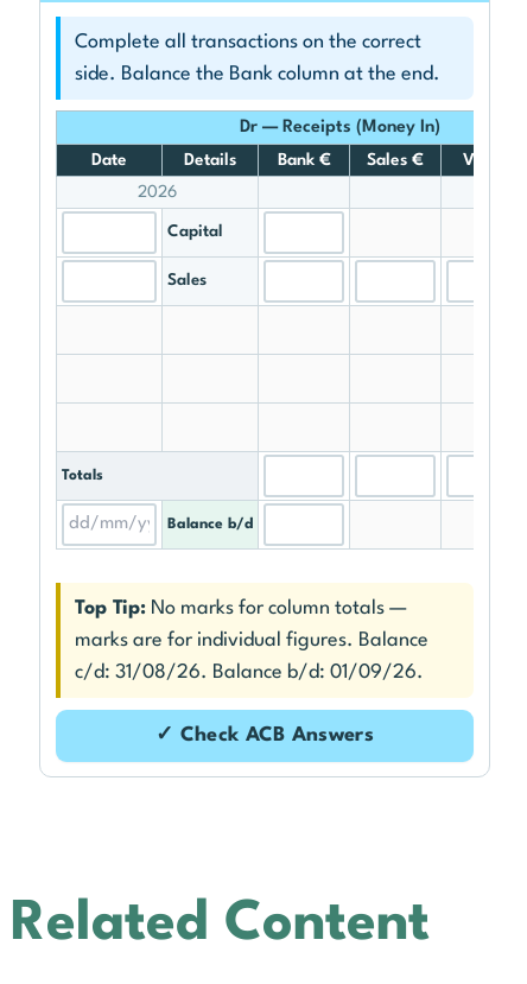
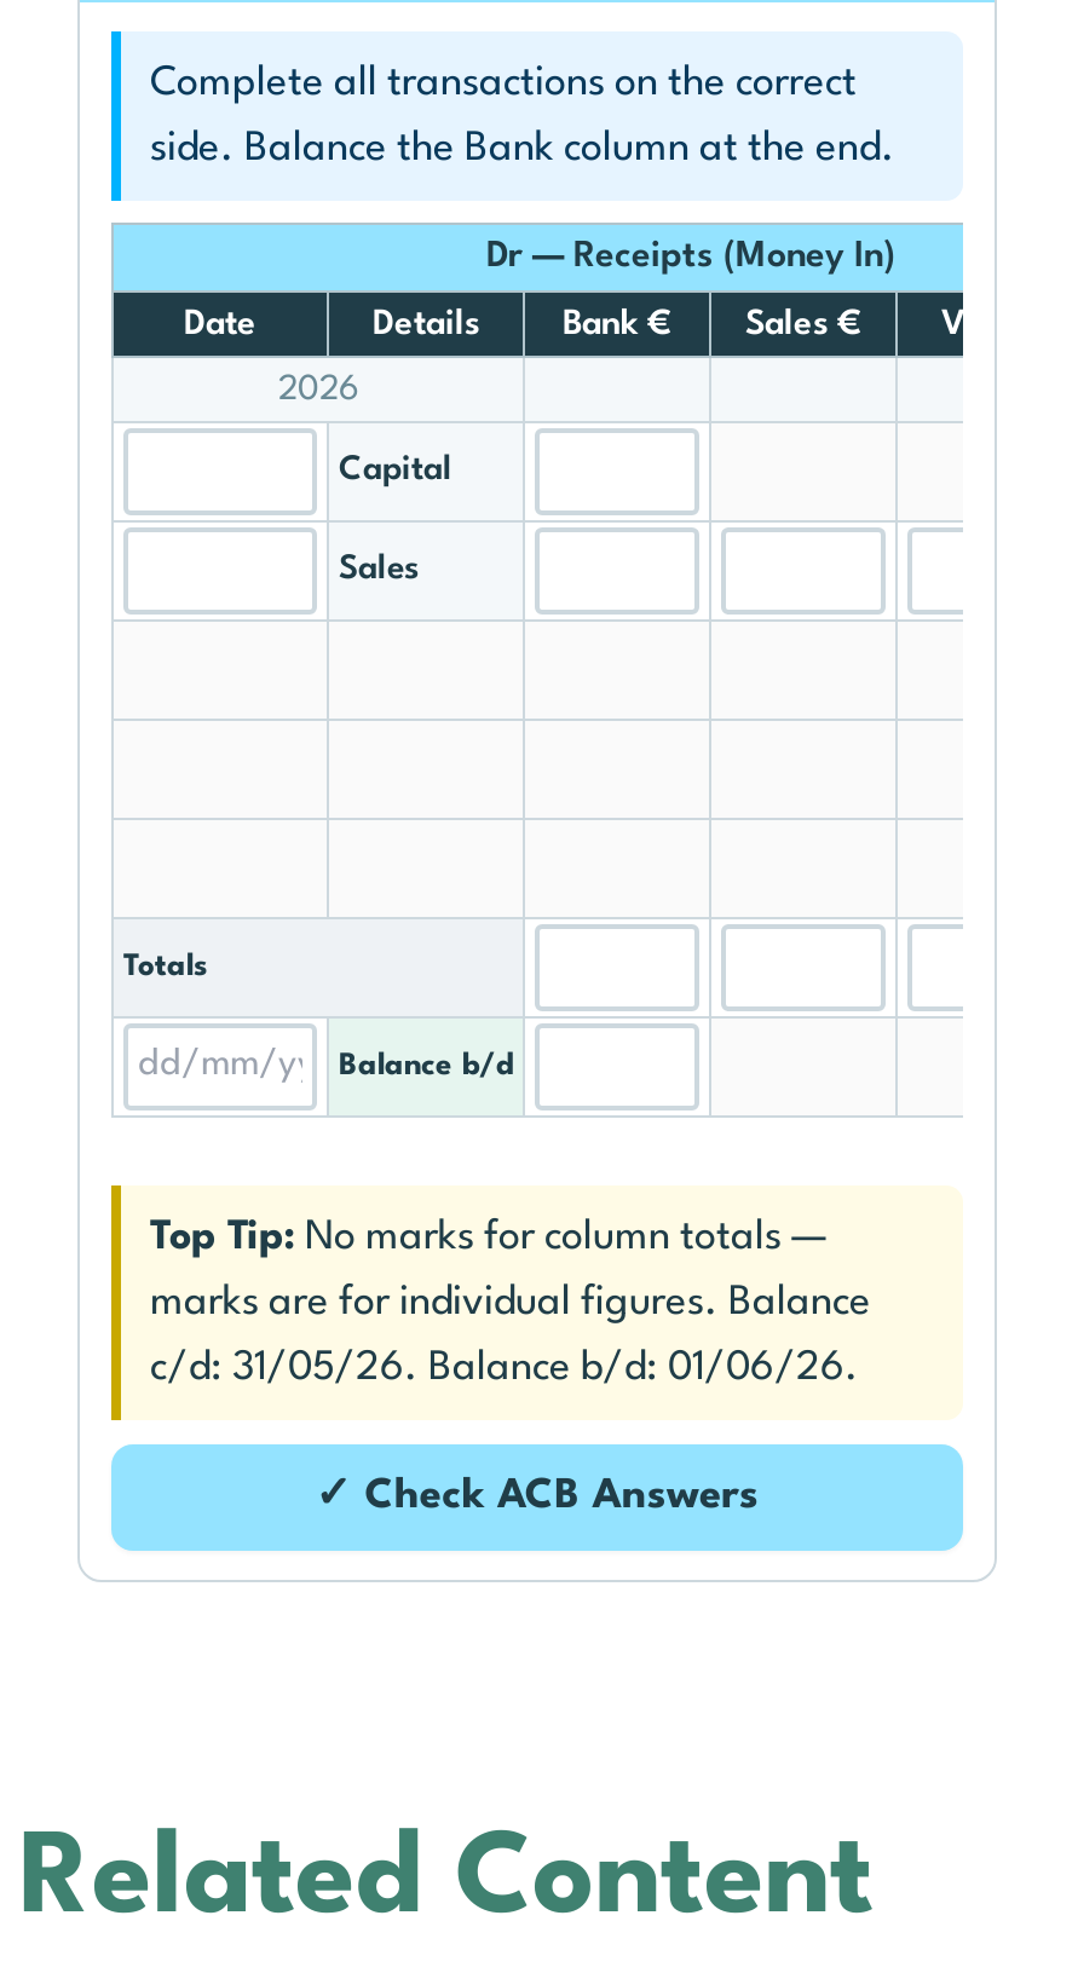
- c/d: 31/08/26. Balance b/d: 01/09/26.
+ c/d: 31/05/26. Balance b/d: 01/06/26.
